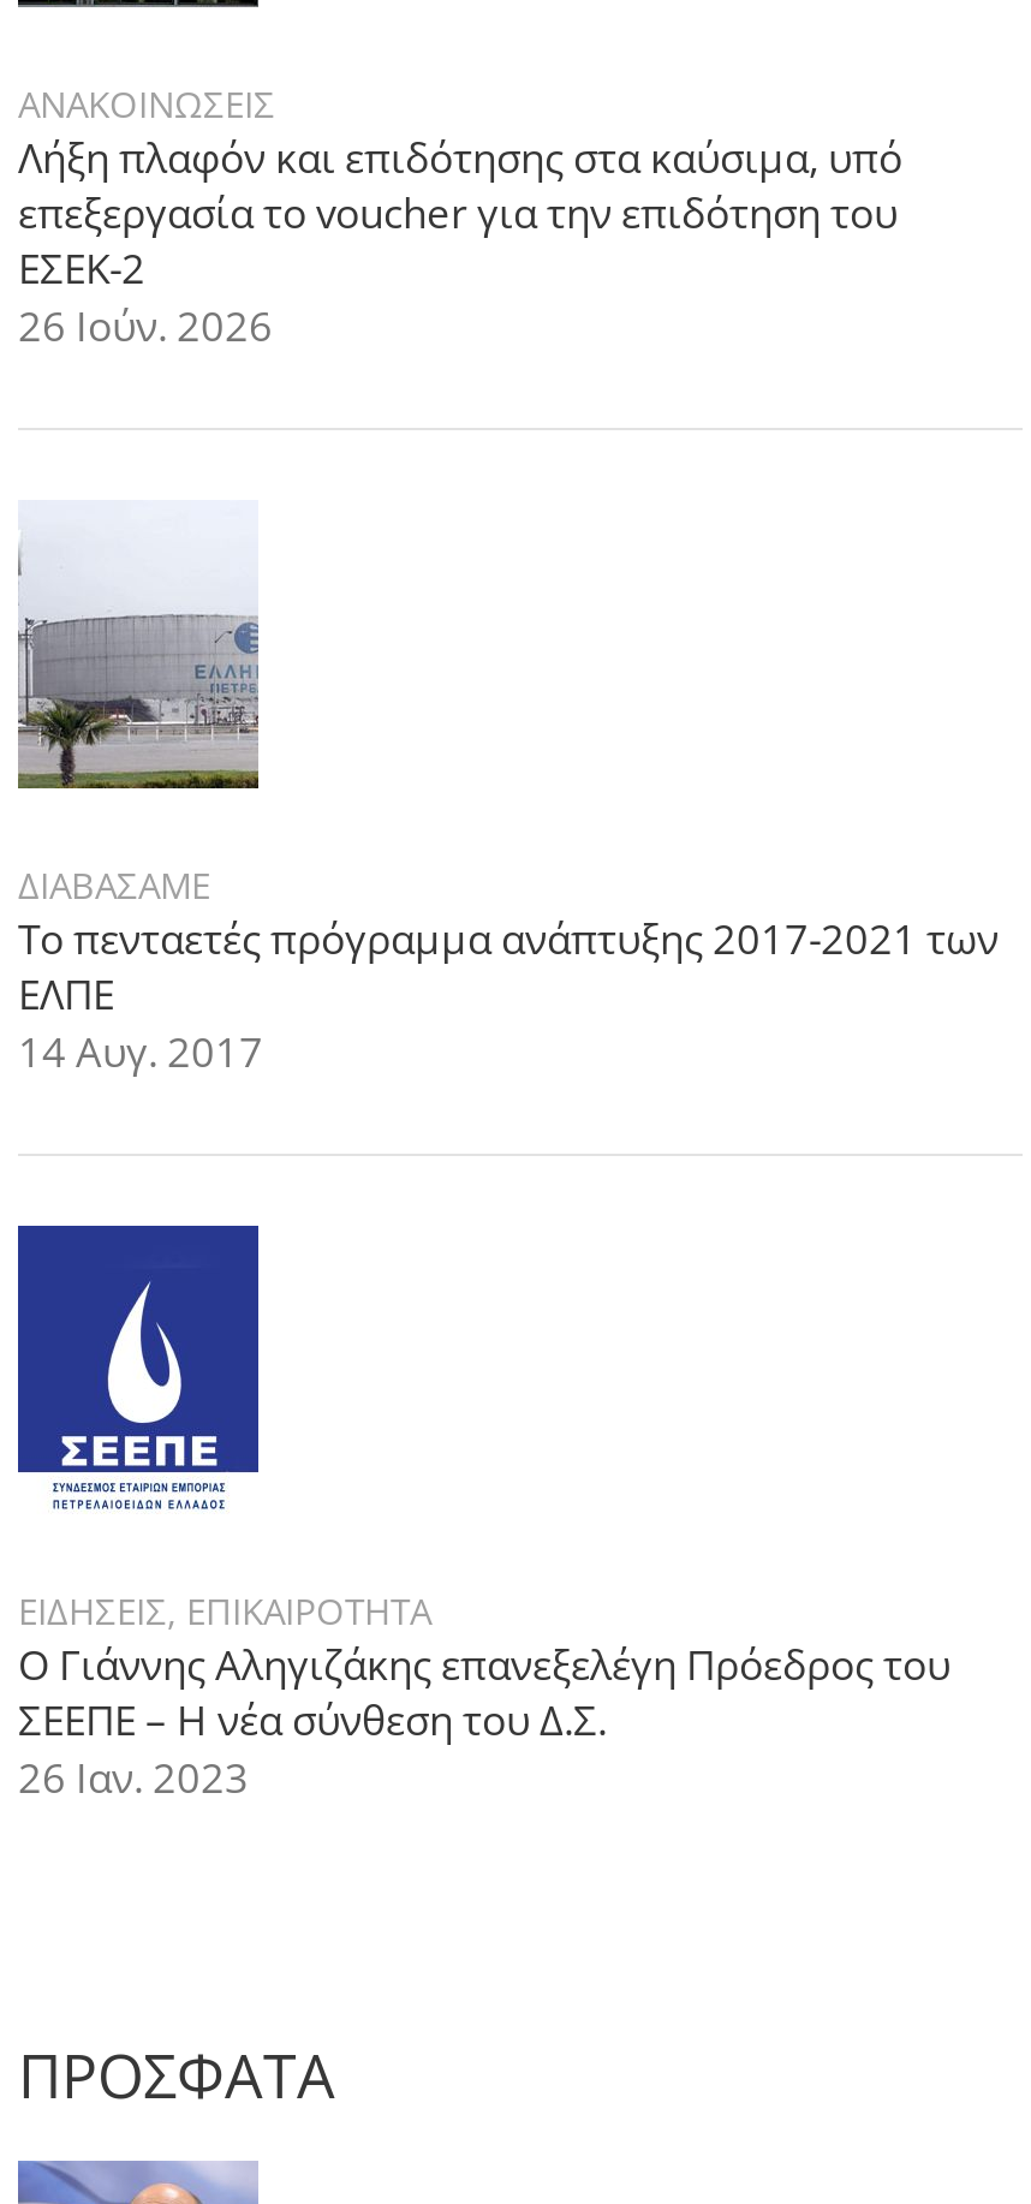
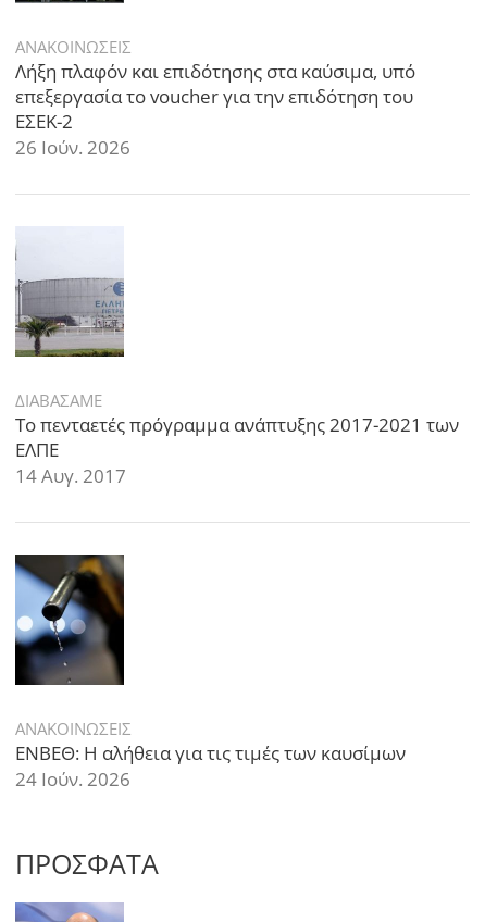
- [image]
+ [image]

- ΕΙΔΗΣΕΙΣ, ΕΠΙΚΑΙΡΟΤΗΤΑ
- Ο Γιάννης Αληγιζάκης επανεξελέγη Πρόεδρος του
- ΣΕΕΠΕ – Η νέα σύνθεση του Δ.Σ.
- 26 Ιαν. 2023
+ ΑΝΑΚΟΙΝΩΣΕΙΣ
+ ΕΝΒΕΘ: Η αλήθεια για τις τιμές των καυσίμων
+ 24 Ιούν. 2026
